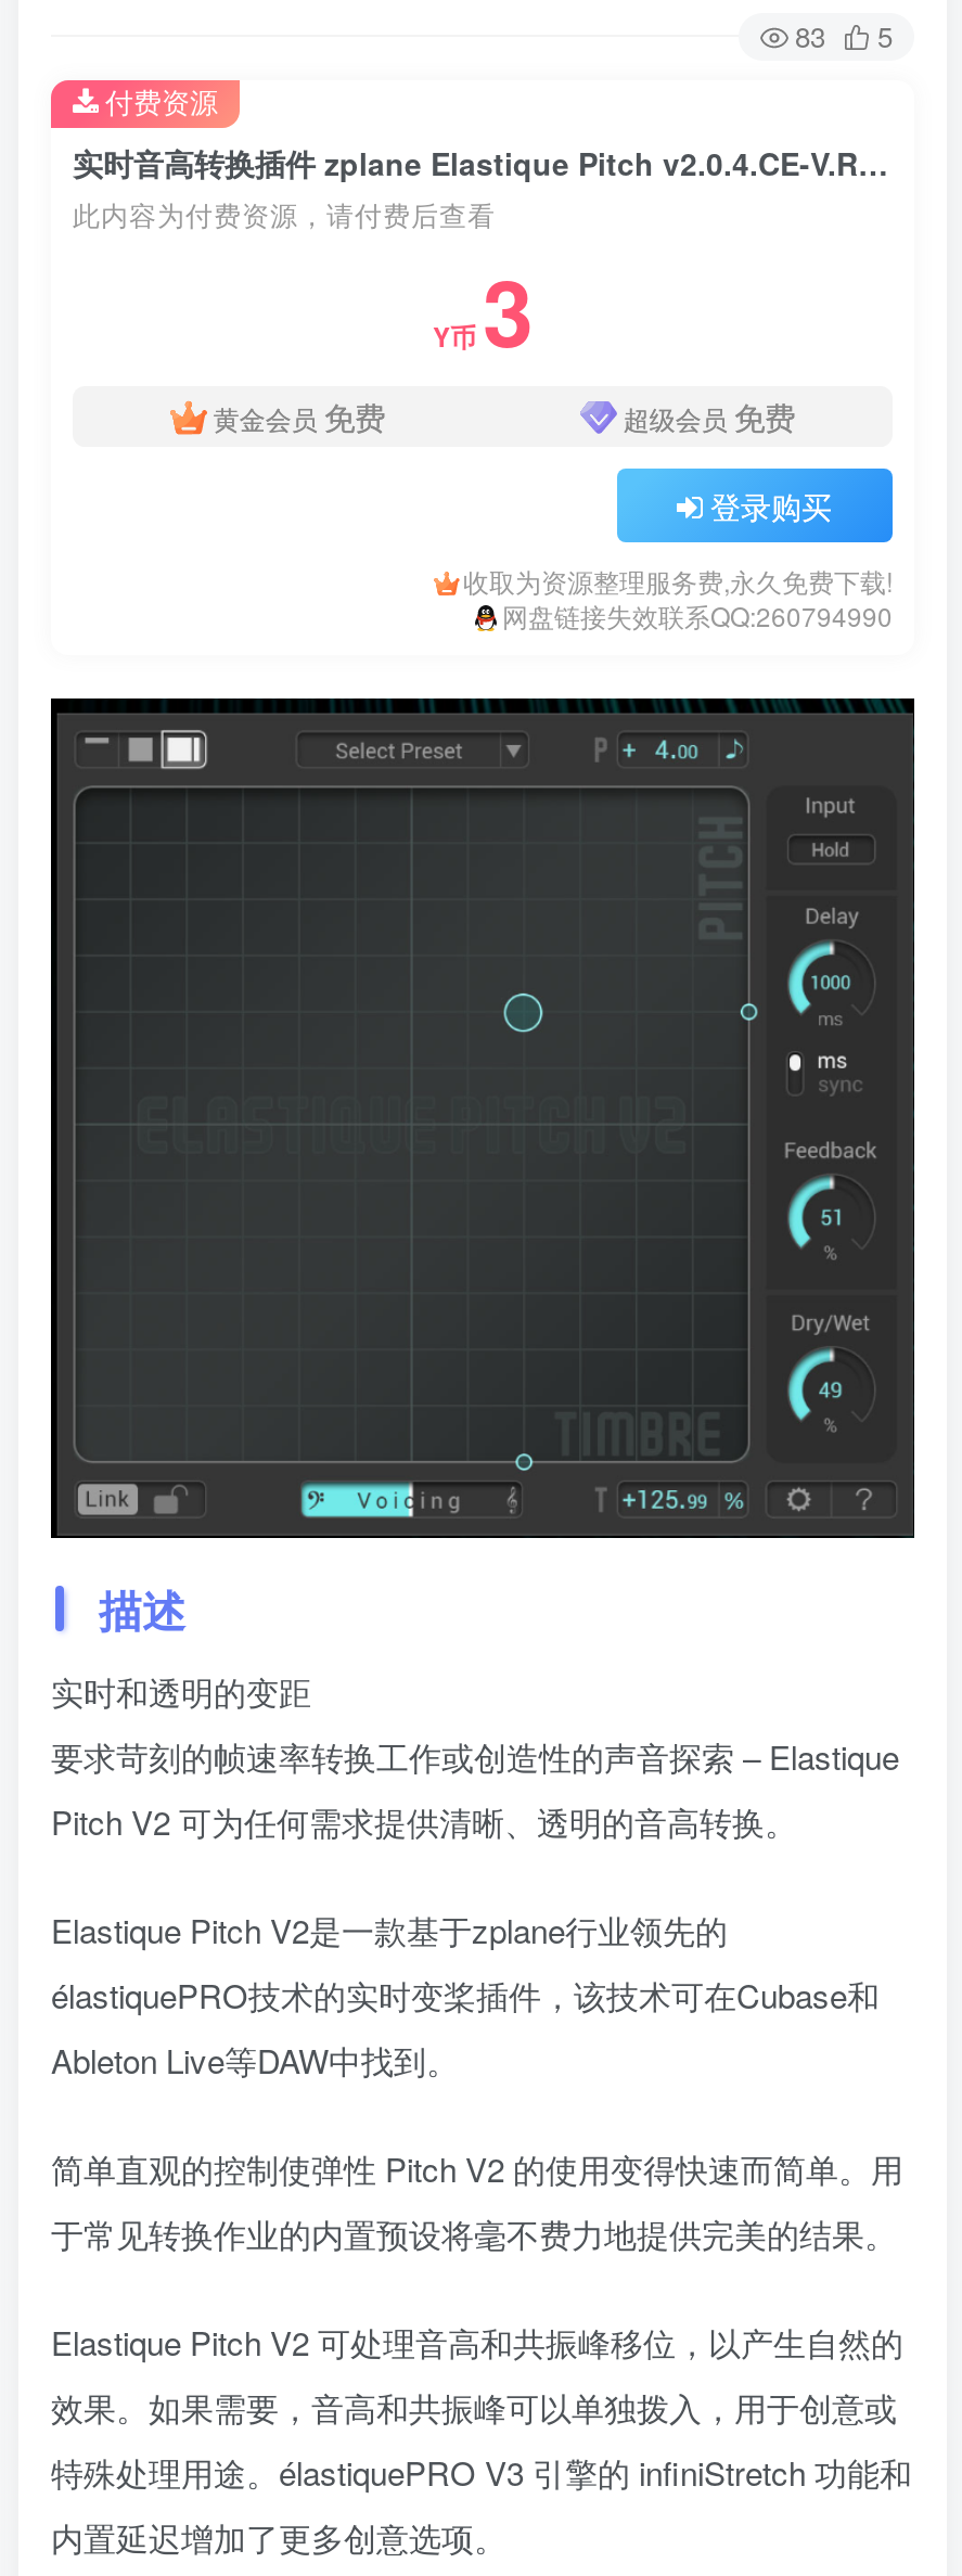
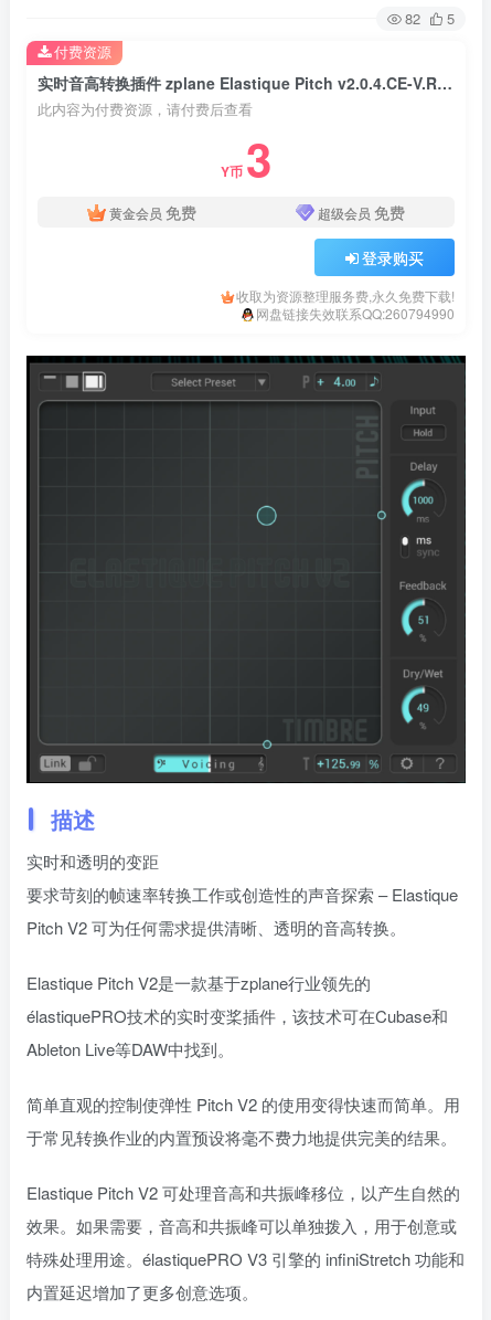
- 83 5
+ 82 5
